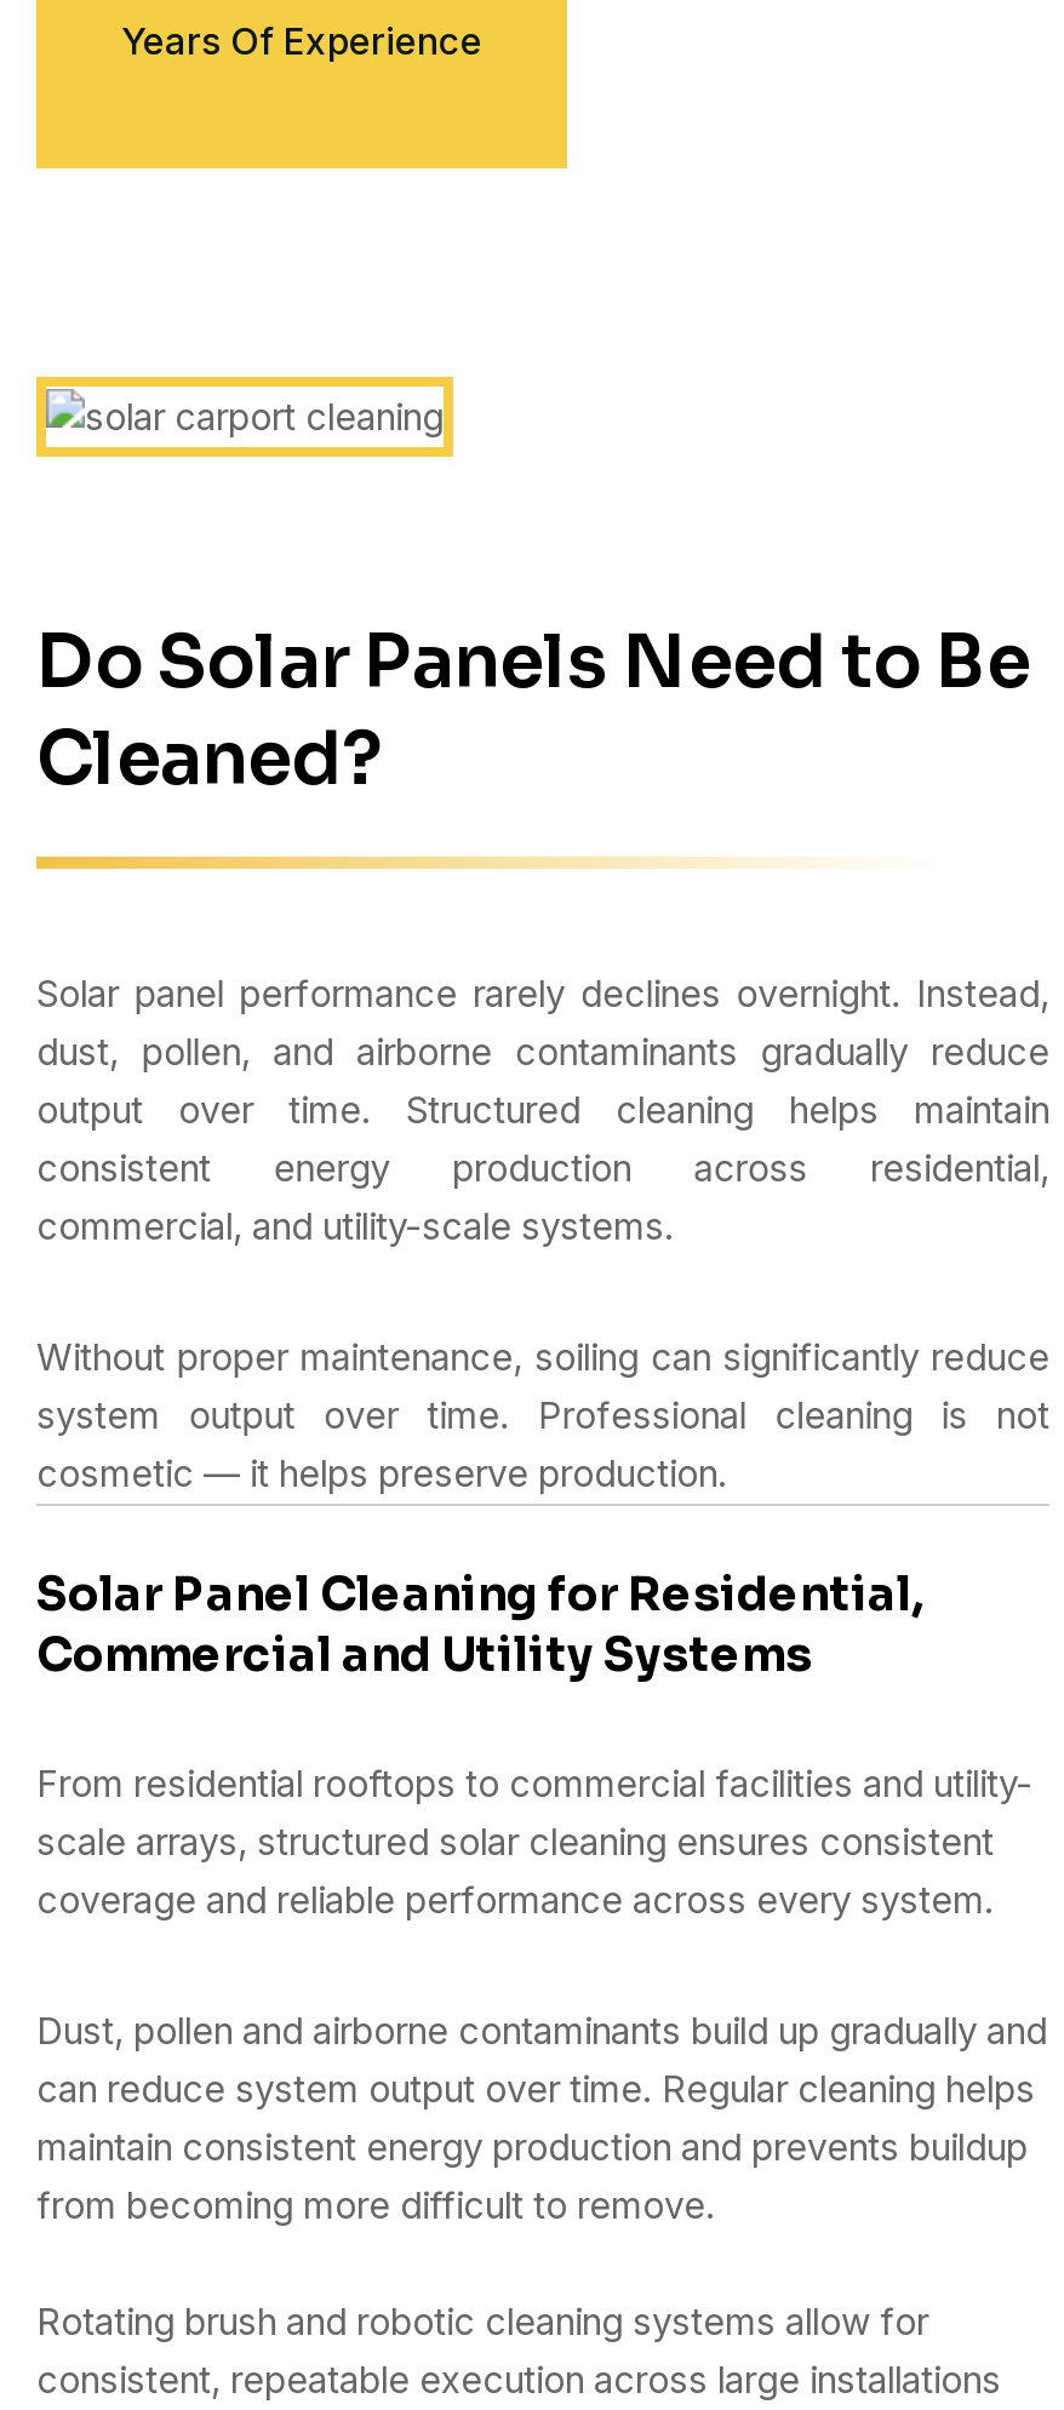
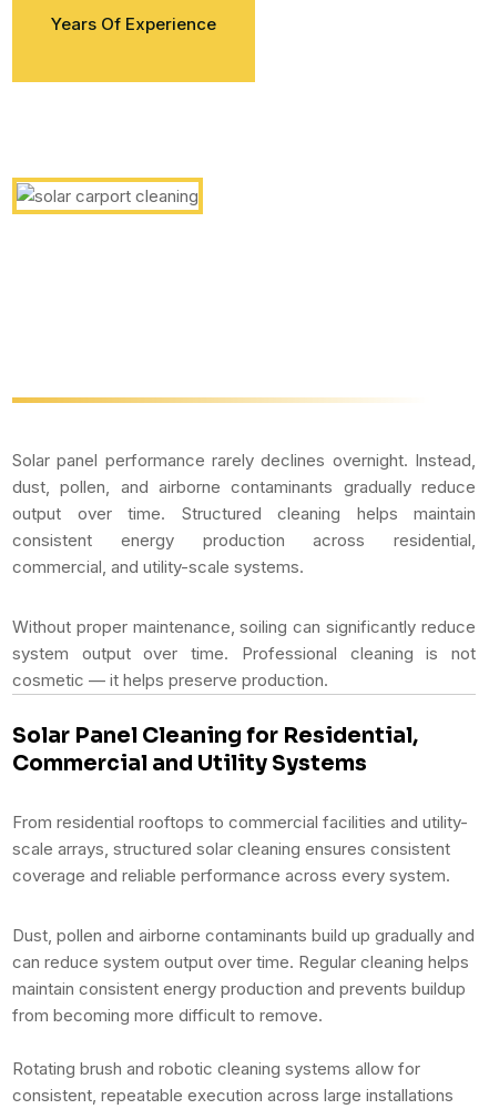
- Do Solar Panels Need to Be
- Cleaned?
